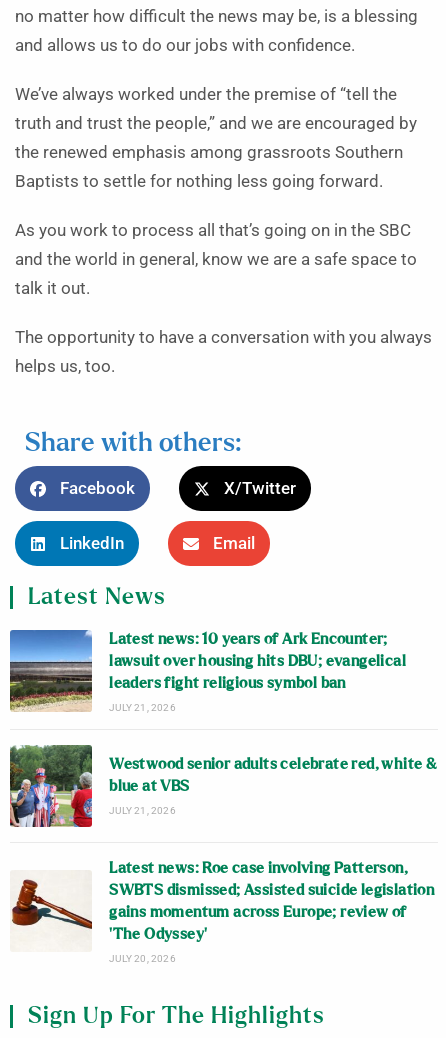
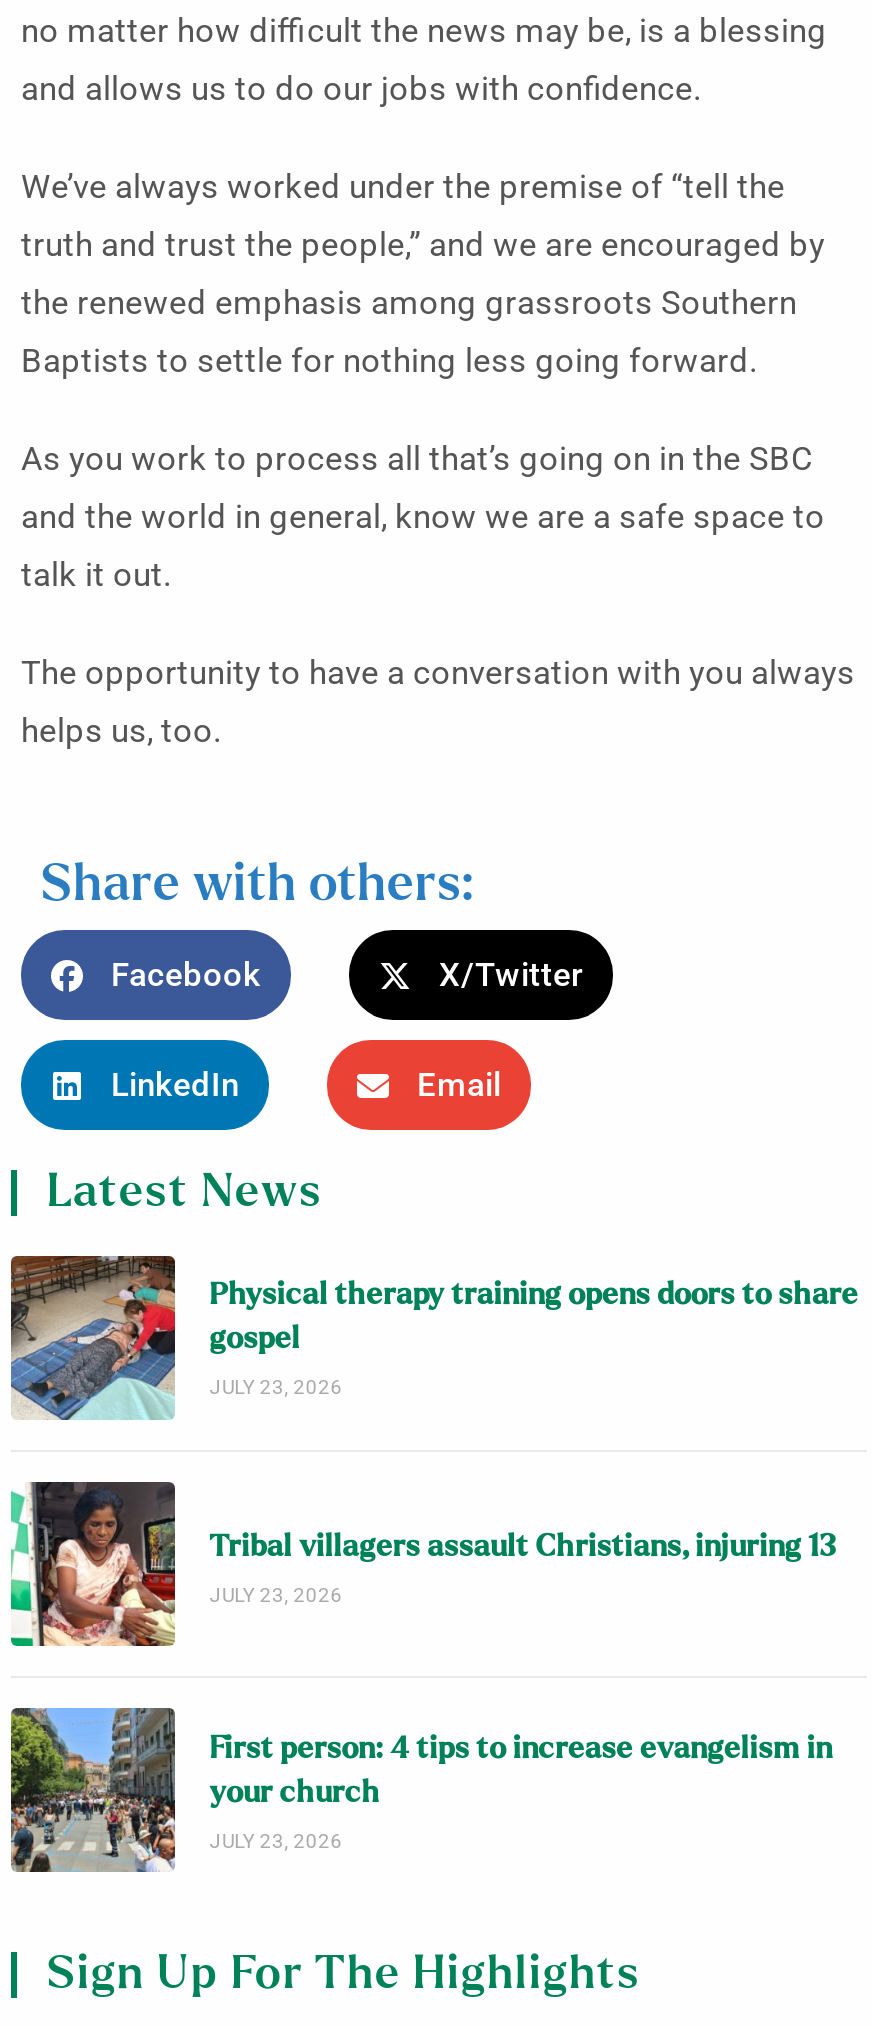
- [image]
- Latest news: 10 years of Ark Encounter;
- lawsuit over housing hits DBU; evangelical
- leaders fight religious symbol ban
- JULY 21, 2026
+ [image]
+ Physical therapy training opens doors to share
+ gospel
+ JULY 23, 2026

- [image]
- Westwood senior adults celebrate red, white &
- blue at VBS
- JULY 21, 2026
+ [image]
+ Tribal villagers assault Christians, injuring 13
+ JULY 23, 2026

- [image]
- Latest news: Roe case involving Patterson,
- SWBTS dismissed; Assisted suicide legislation
- gains momentum across Europe; review of
- ‘The Odyssey’
- JULY 20, 2026
+ [image]
+ First person: 4 tips to increase evangelism in
+ your church
+ JULY 23, 2026
